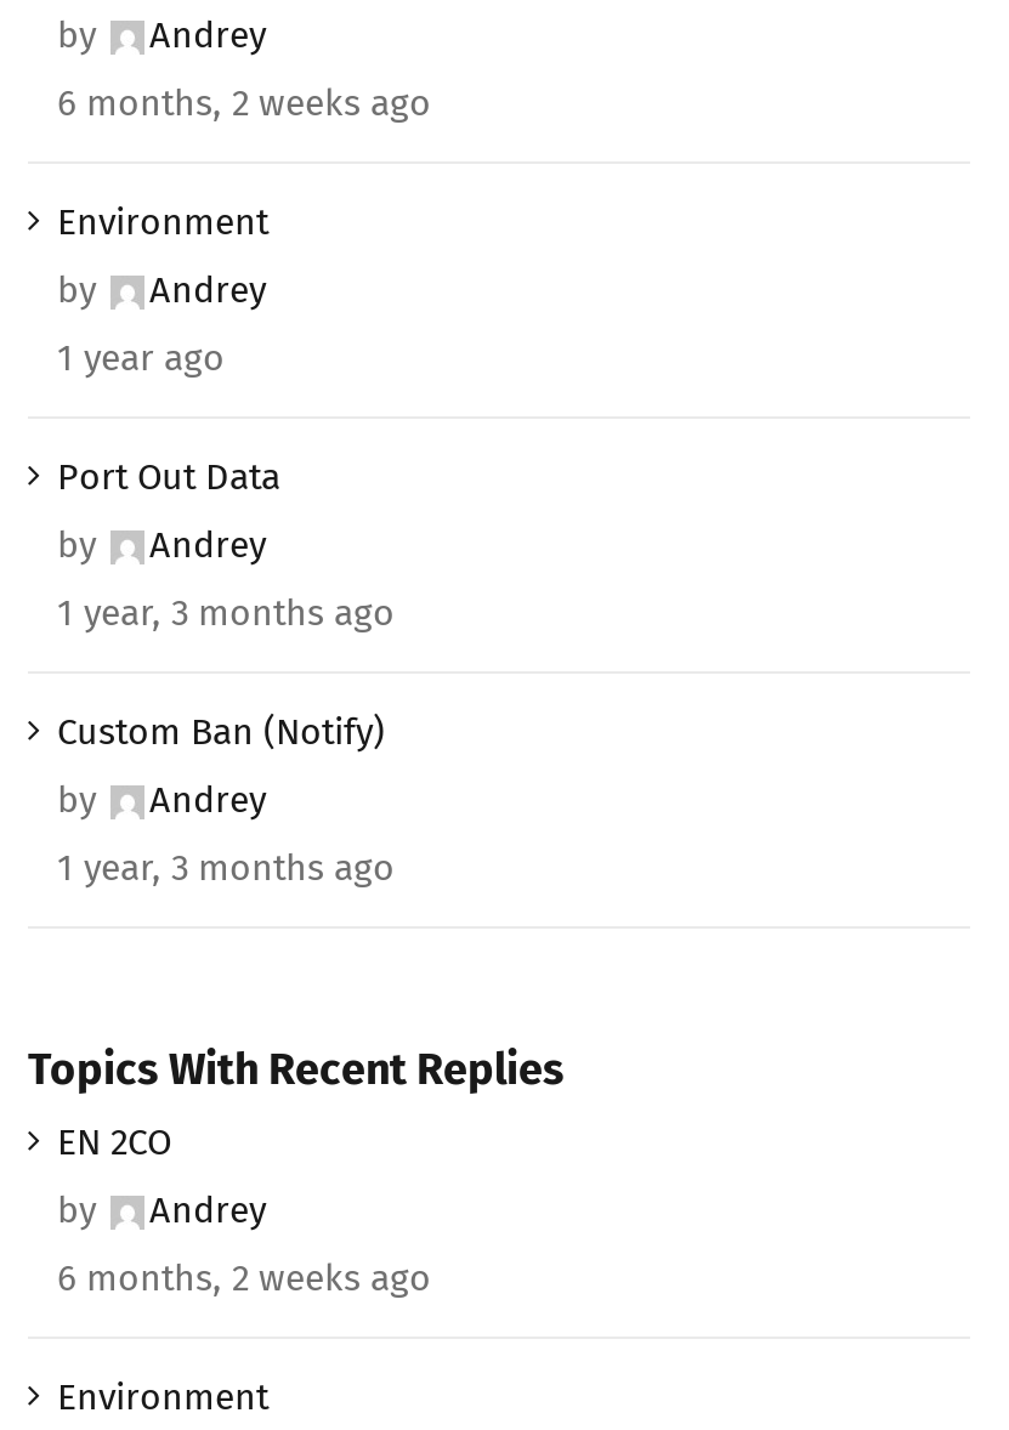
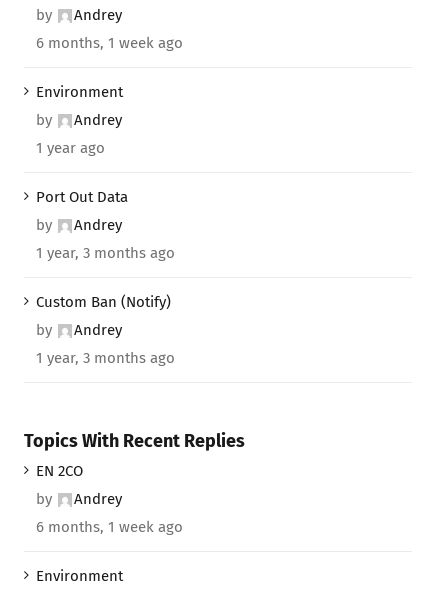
- 6 months, 2 weeks ago
+ 6 months, 1 week ago

- 6 months, 2 weeks ago
+ 6 months, 1 week ago
